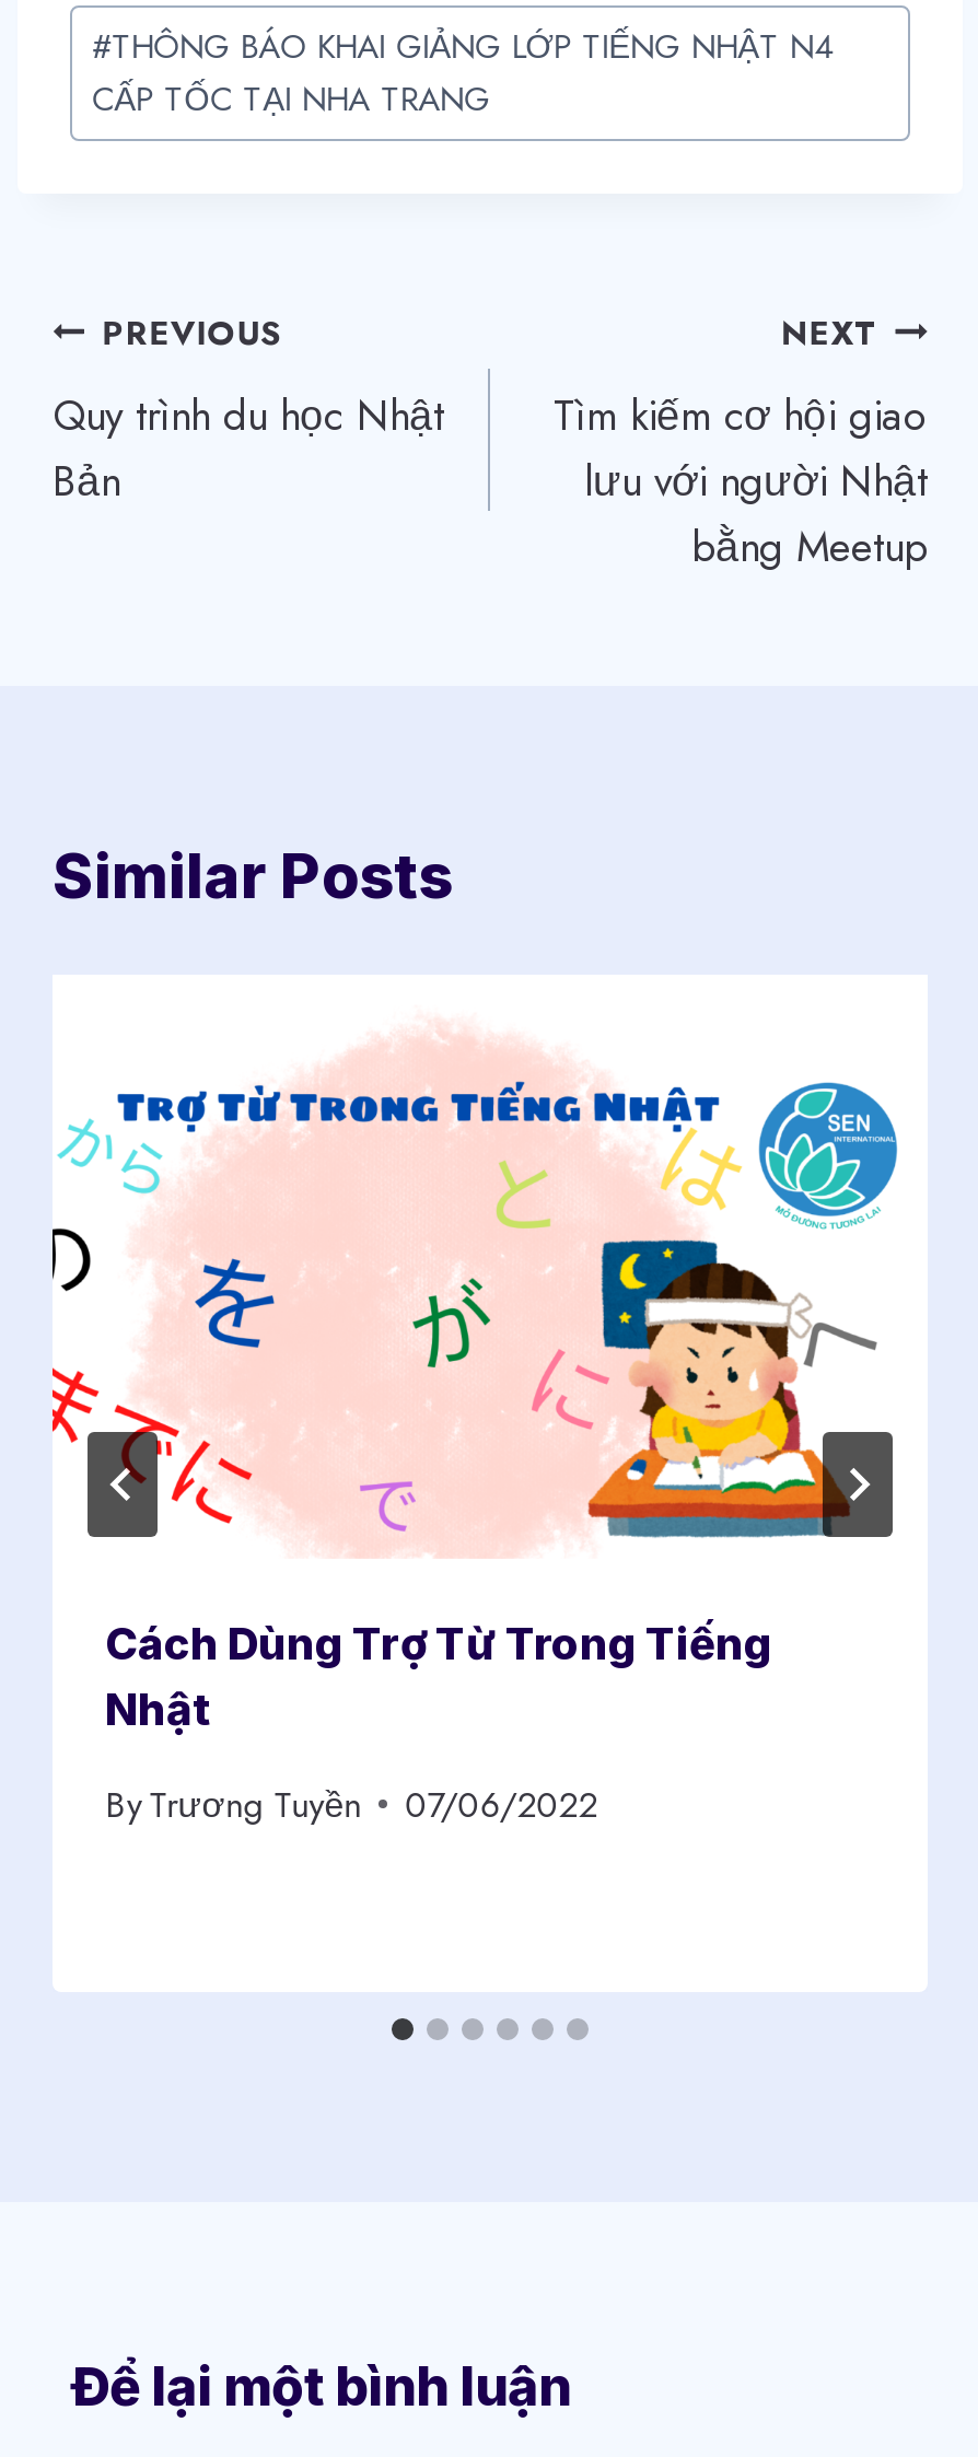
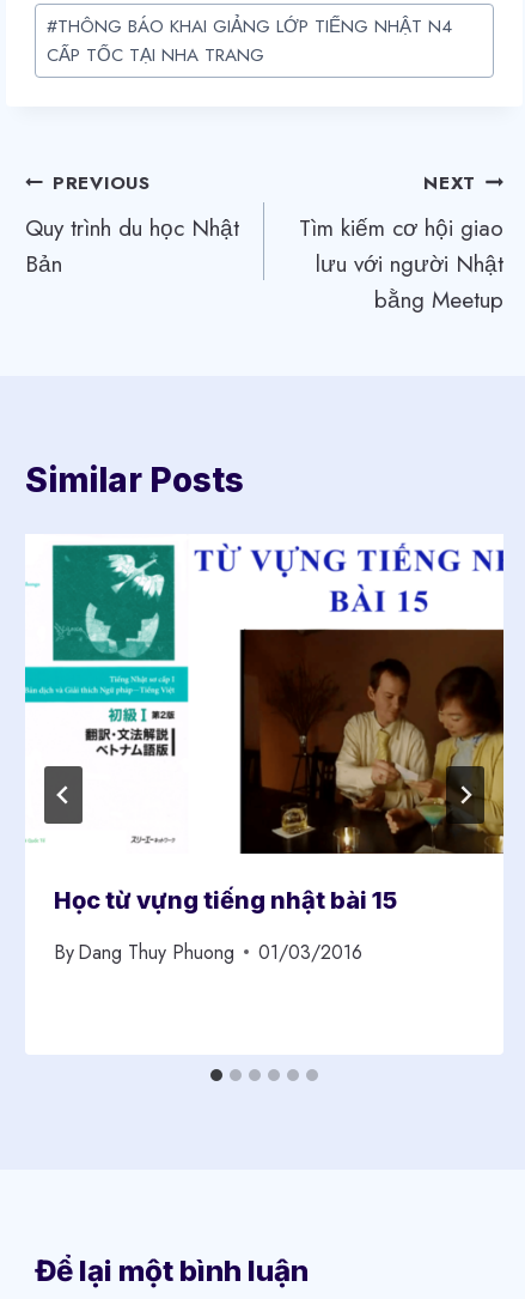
- [image]
- Cách Dùng Trợ Từ Trong Tiếng
- Nhật
+ [image]
+ Học từ vựng tiếng nhật bài 15

- By Trương Tuyền
- 07/06/2022
+ By Dang Thuy Phuong
+ 01/03/2016
